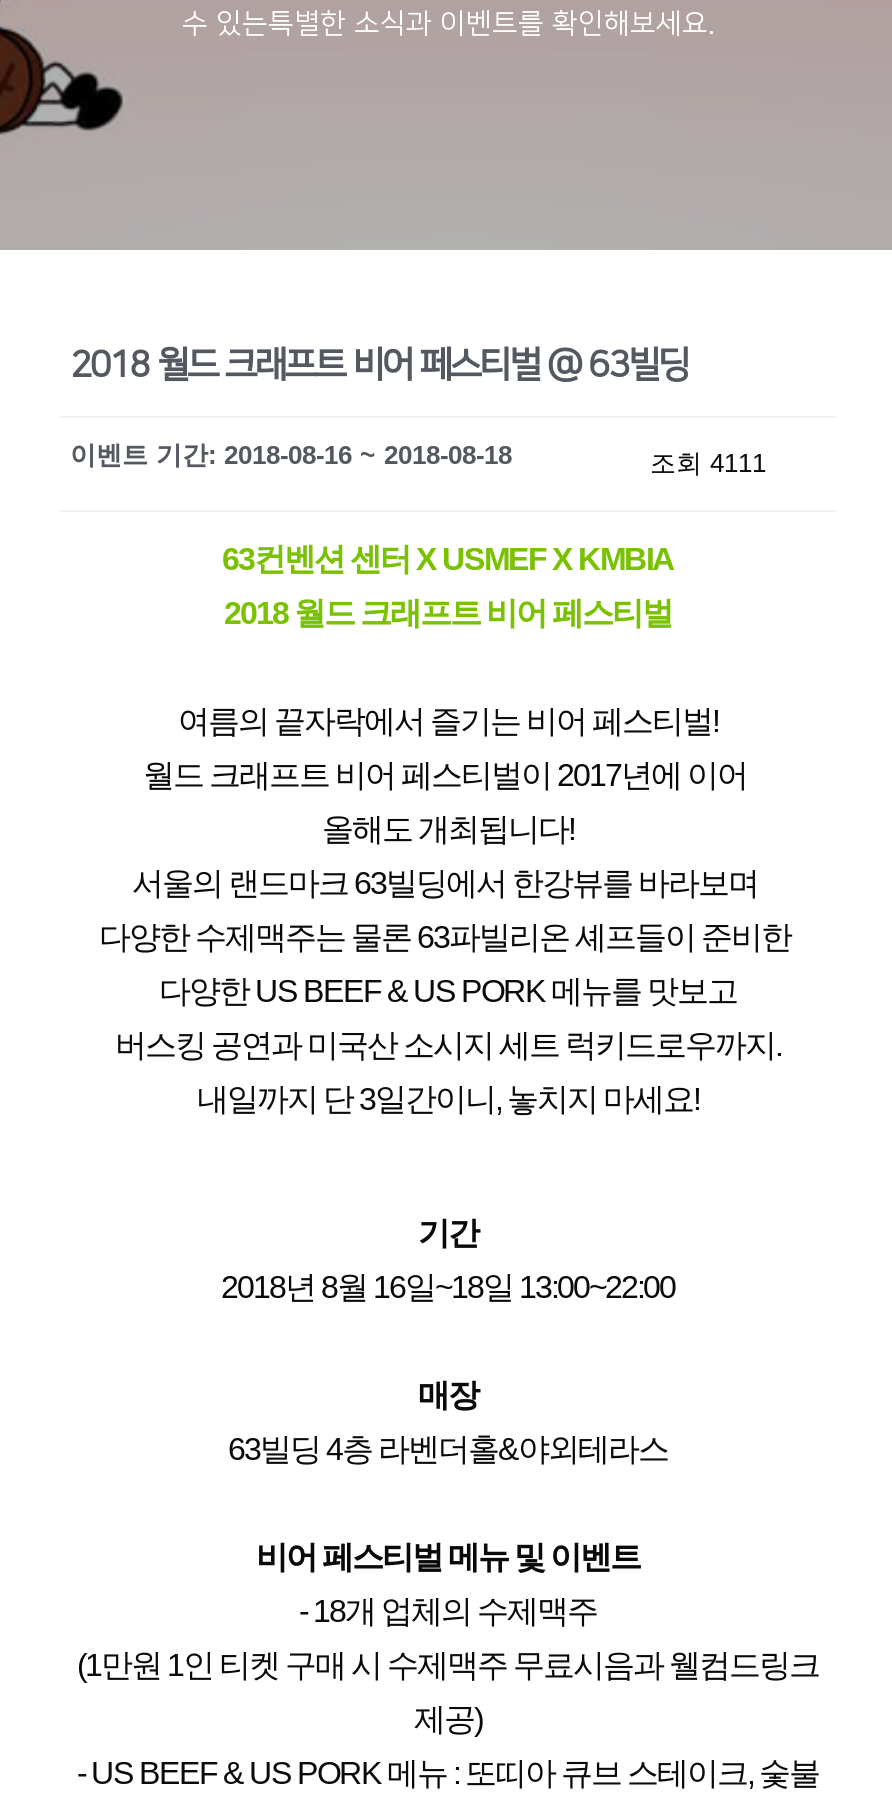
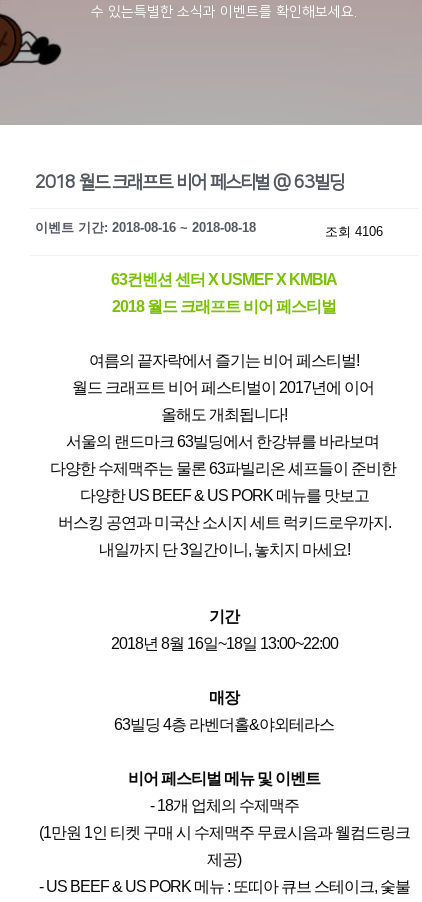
- 조회 4111
+ 조회 4106
